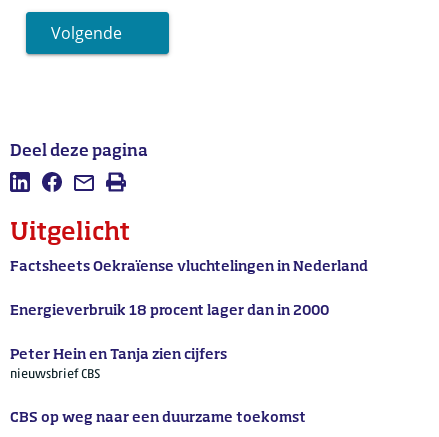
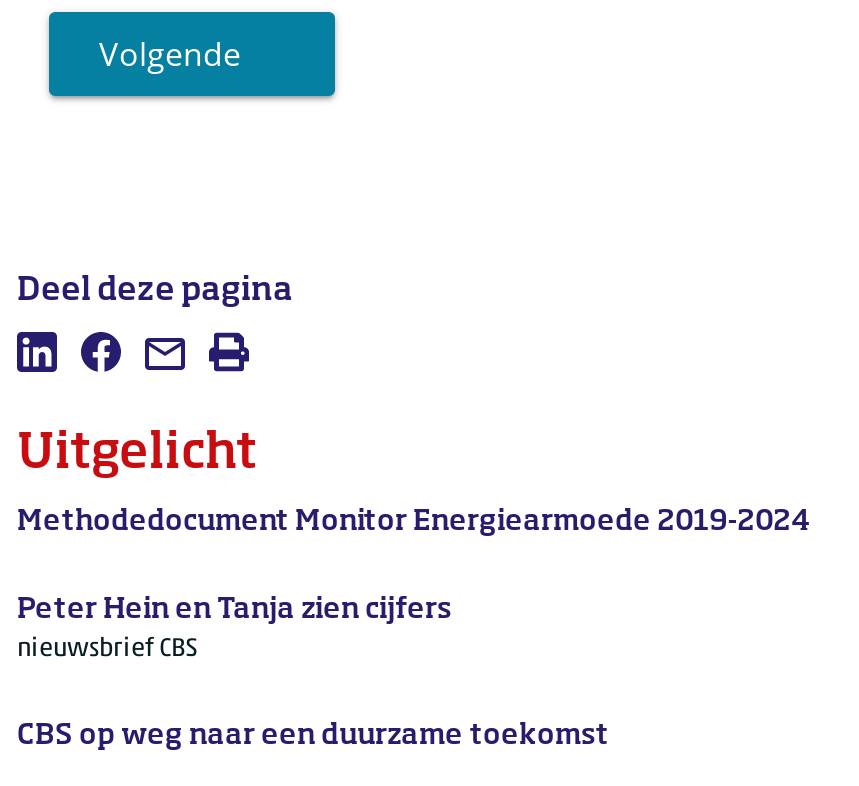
- Factsheets Oekraïense vluchtelingen in Nederland
- Energieverbruik 18 procent lager dan in 2000
+ Methodedocument Monitor Energiearmoede 2019-2024
